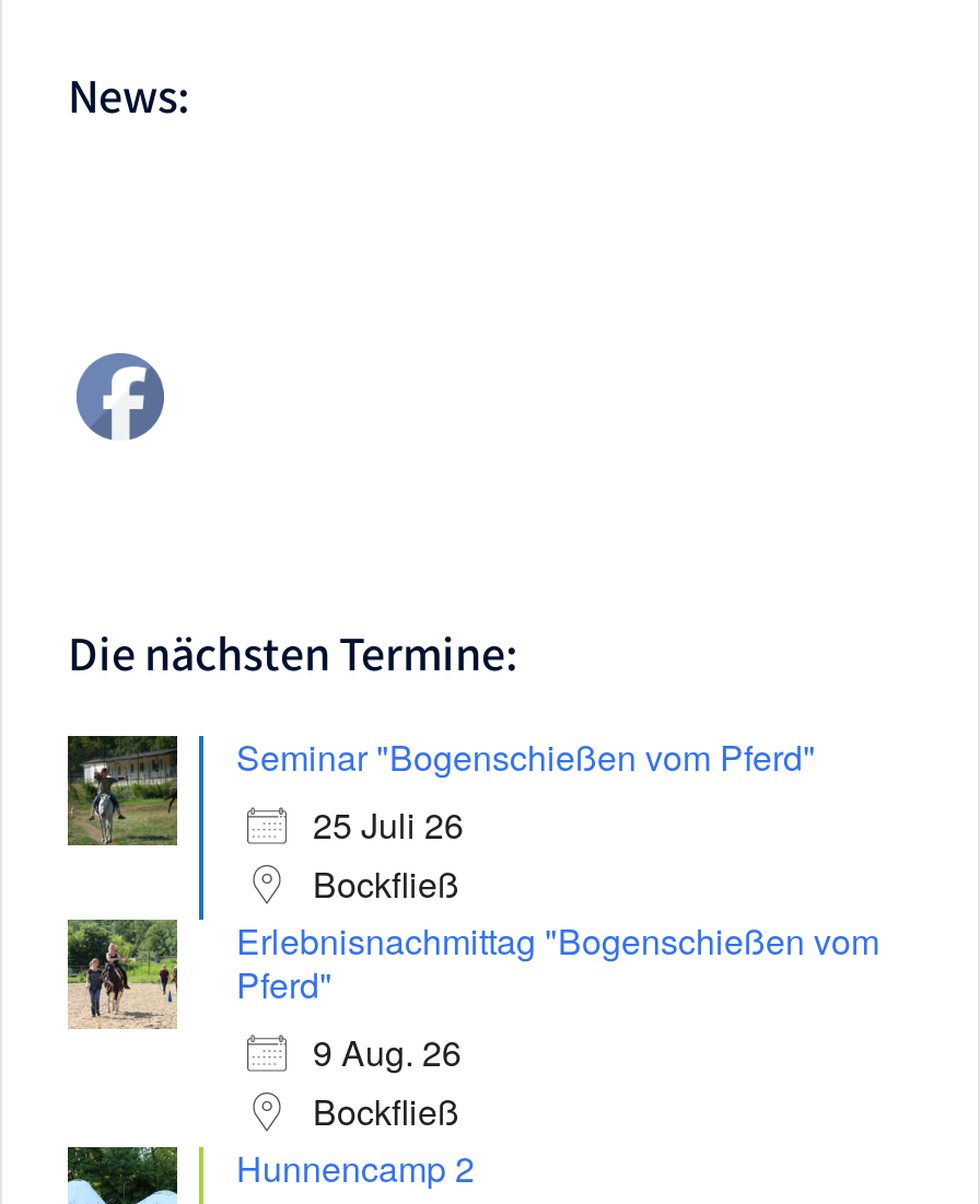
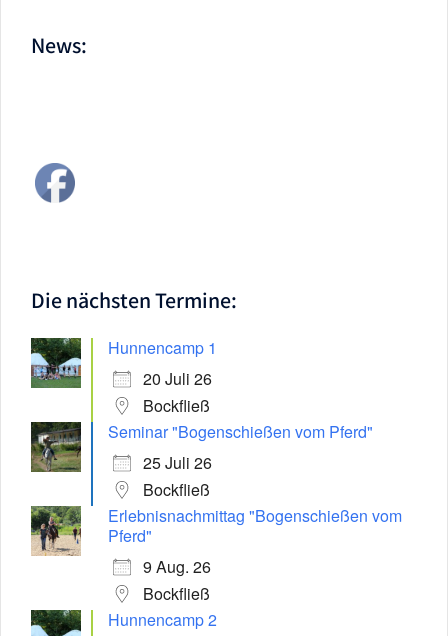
+ [image]
+ Hunnencamp 1
+ 20 Juli 26
+ Bockfließ
